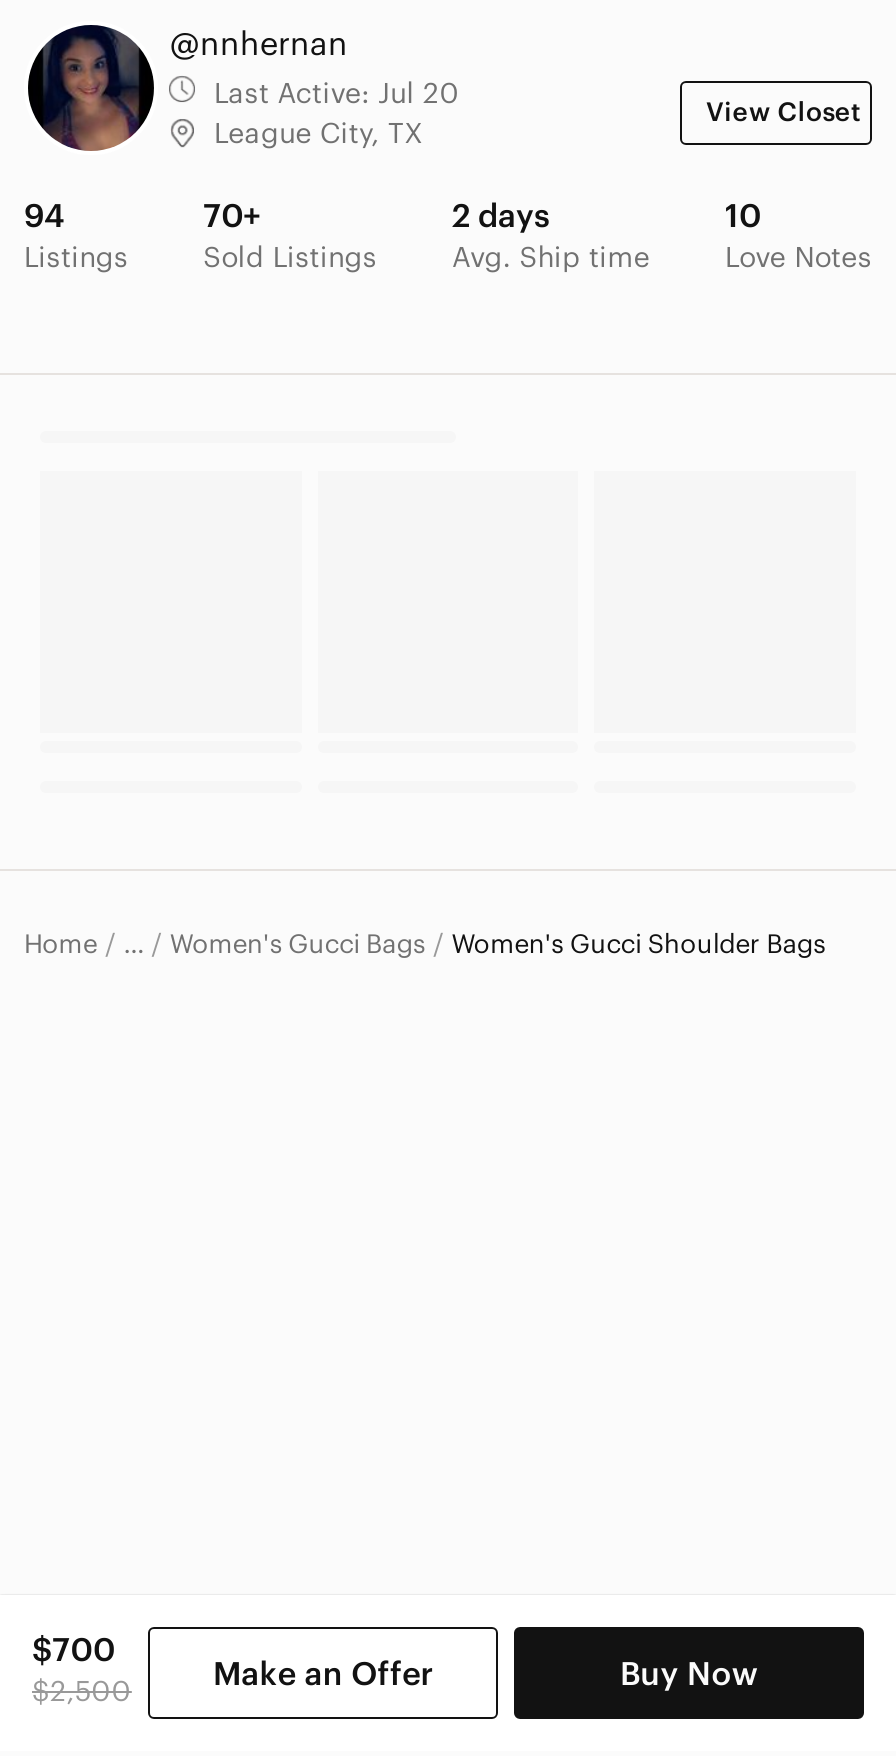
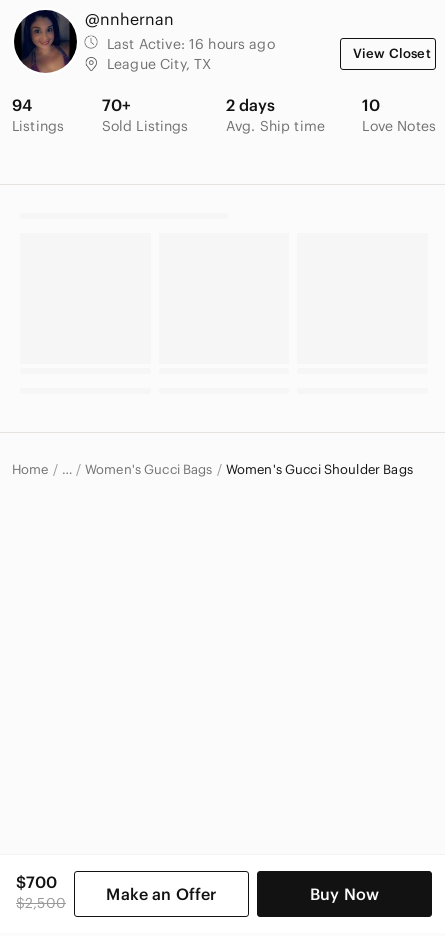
- Last Active: Jul 20
+ Last Active: 16 hours ago
